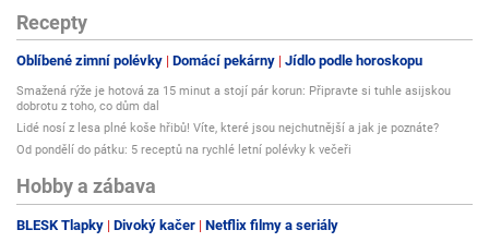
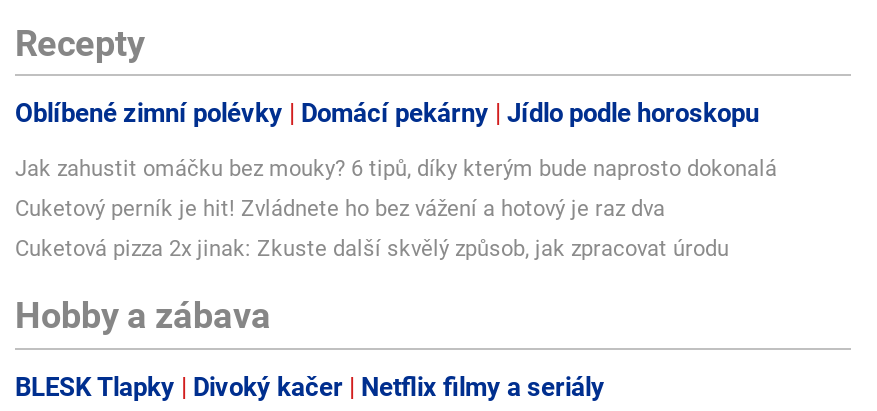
- Smažená rýže je hotová za 15 minut a stojí pár korun: Připravte si tuhle asijskou
- dobrotu z toho, co dům dal
+ Jak zahustit omáčku bez mouky? 6 tipů, díky kterým bude naprosto dokonalá

- Lidé nosí z lesa plné koše hřibů! Víte, které jsou nejchutnější a jak je poznáte?
+ Cuketový perník je hit! Zvládnete ho bez vážení a hotový je raz dva

- Od pondělí do pátku: 5 receptů na rychlé letní polévky k večeři
+ Cuketová pizza 2x jinak: Zkuste další skvělý způsob, jak zpracovat úrodu
